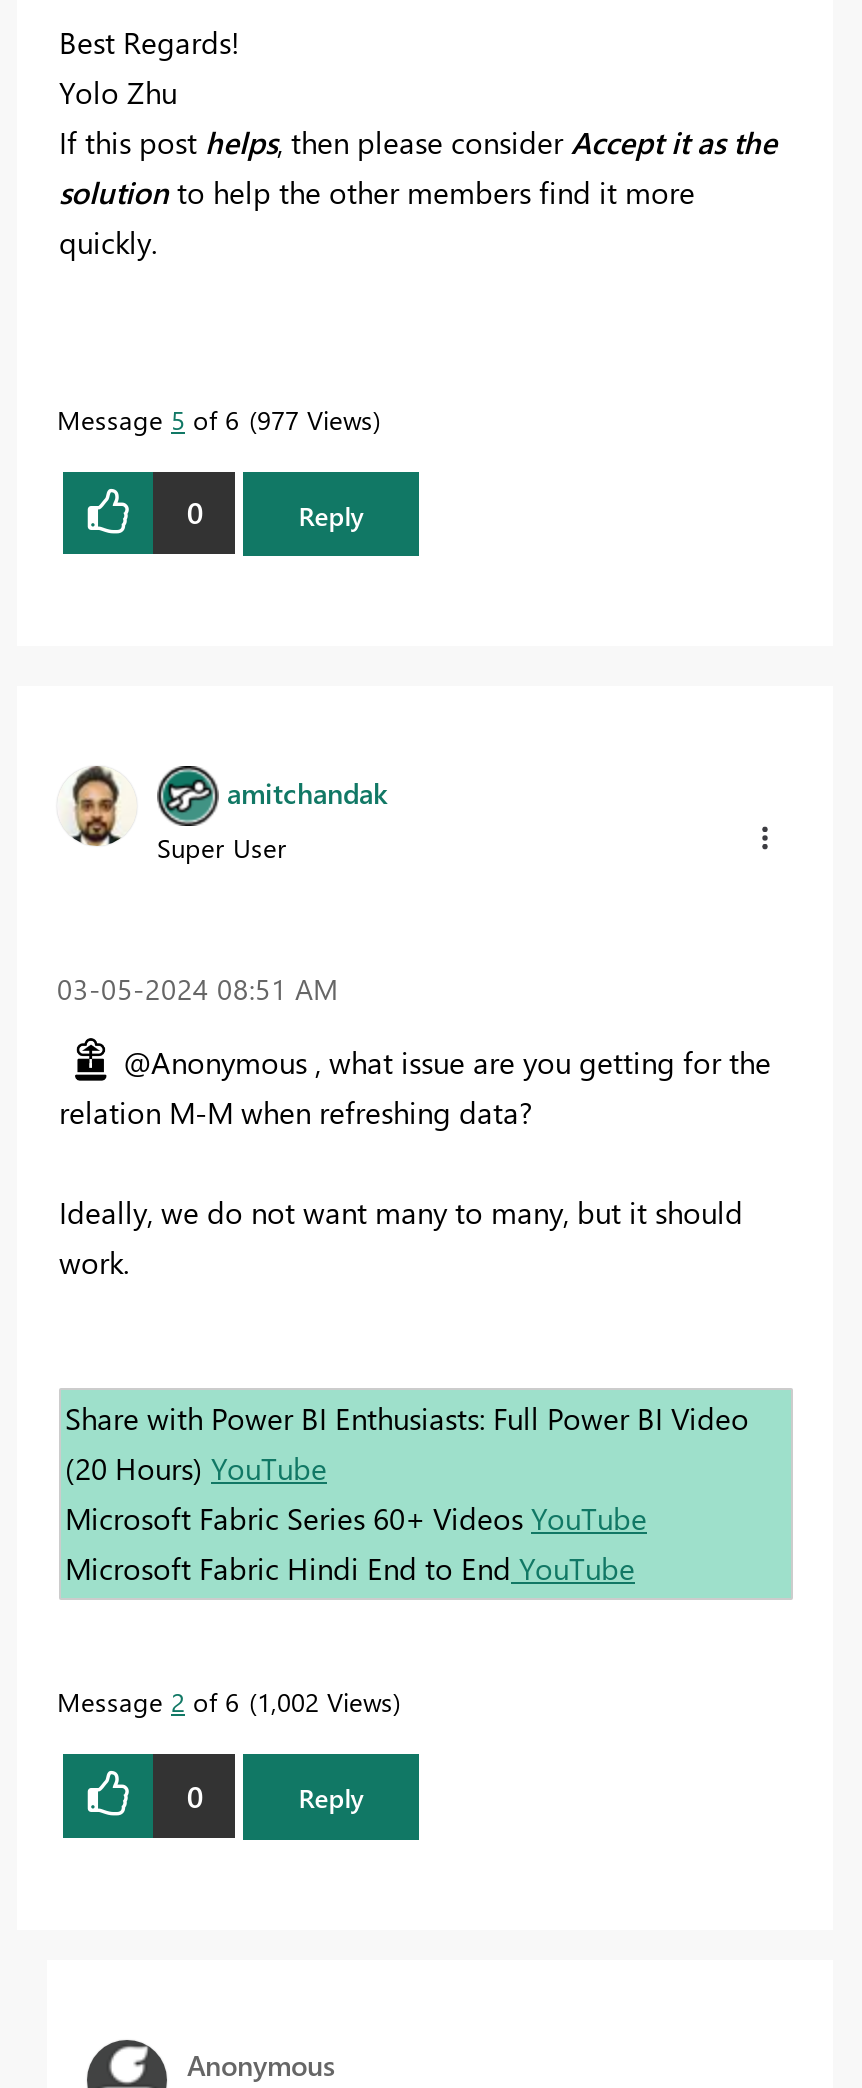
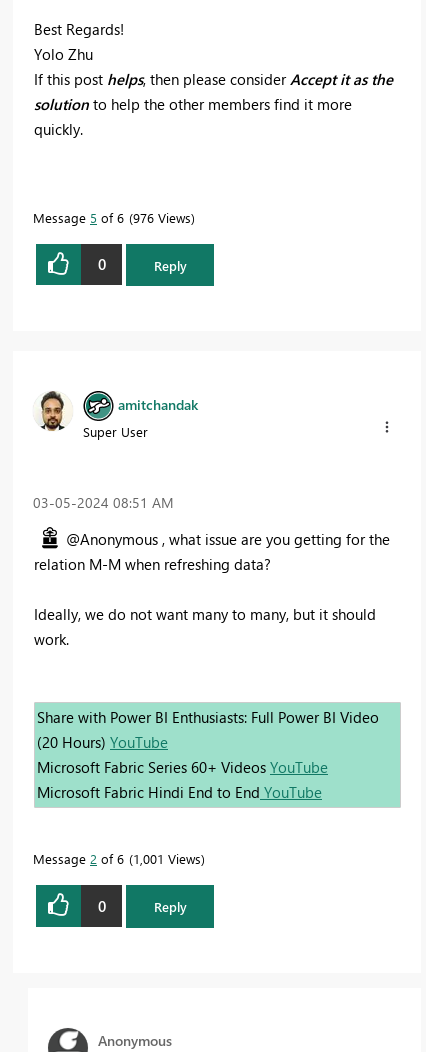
- Message 5 of 6 977 Views
+ Message 5 of 6 976 Views

- Message 2 of 6 1,002 Views
+ Message 2 of 6 1,001 Views
